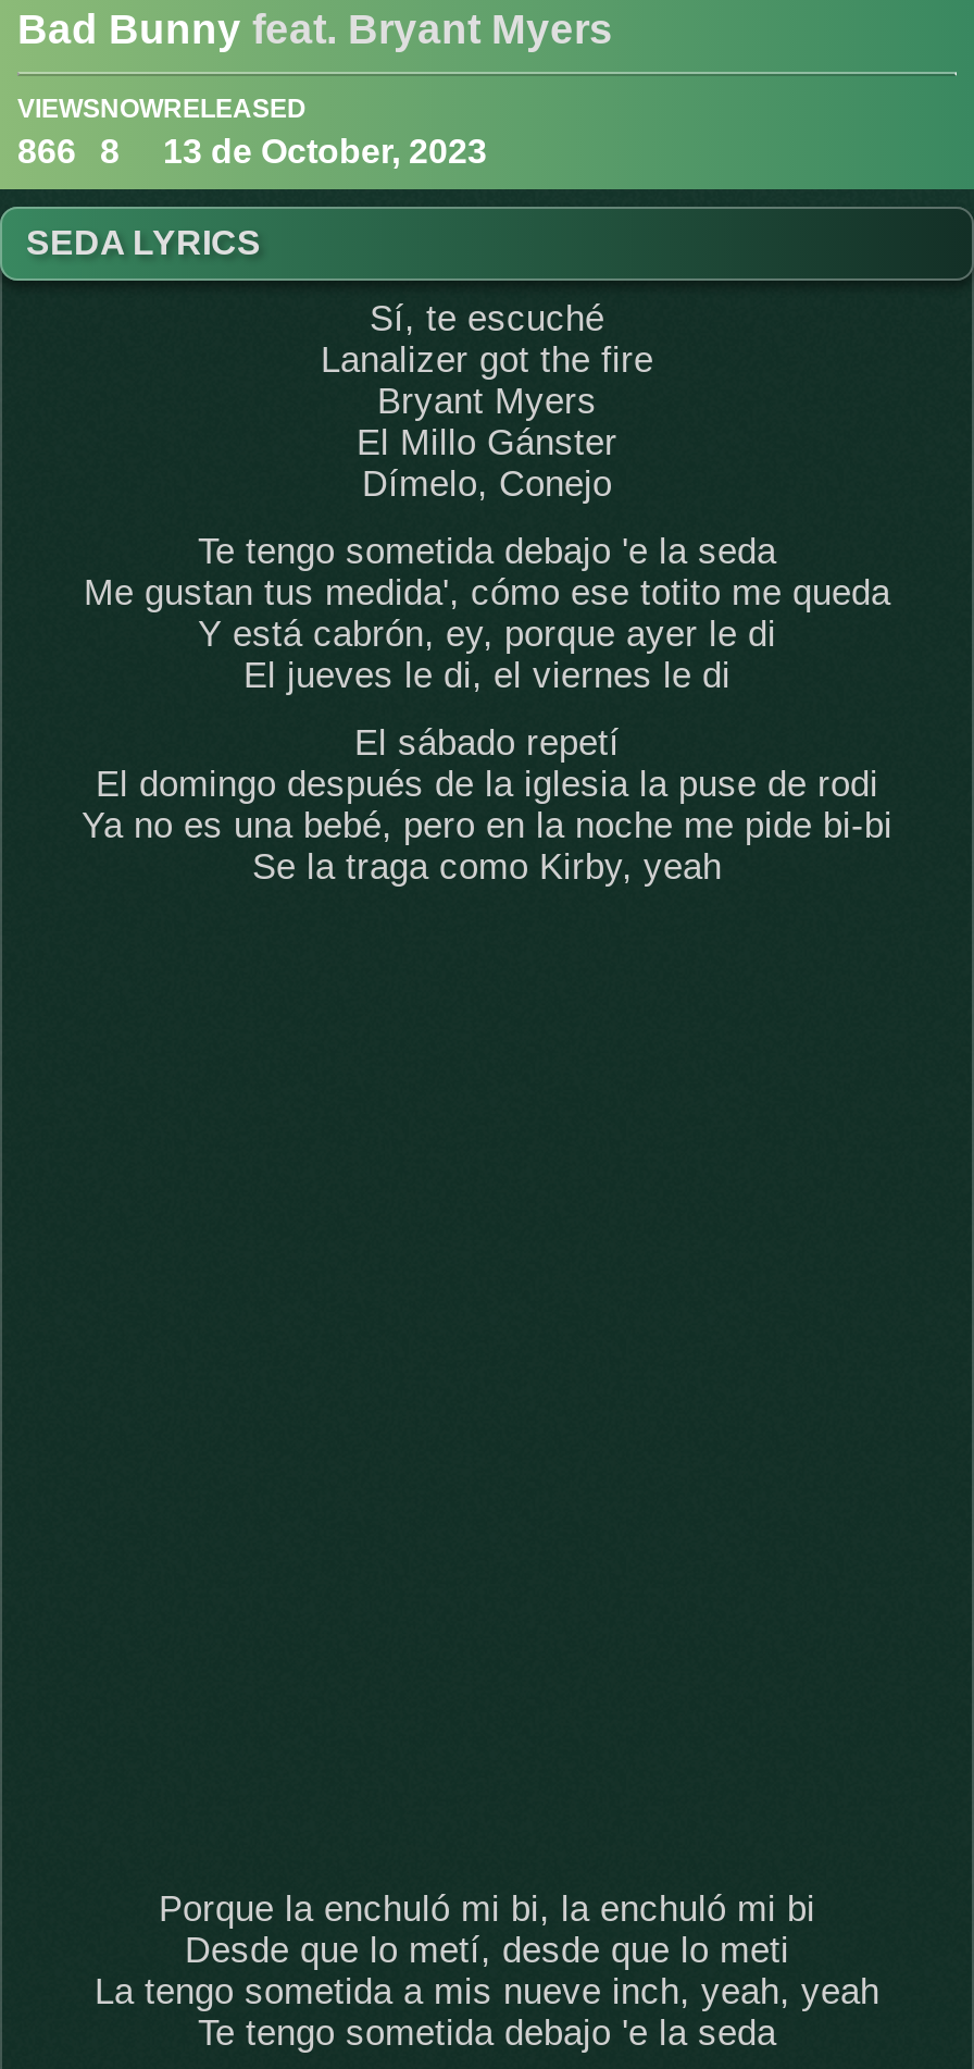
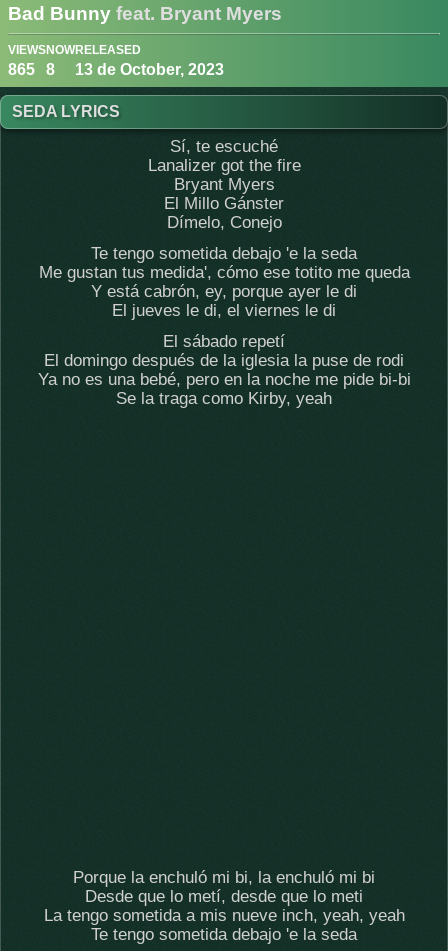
- 866 8 13 de October, 2023
+ 865 8 13 de October, 2023
